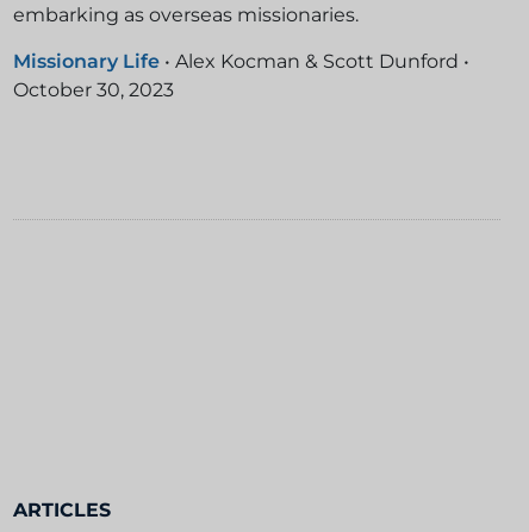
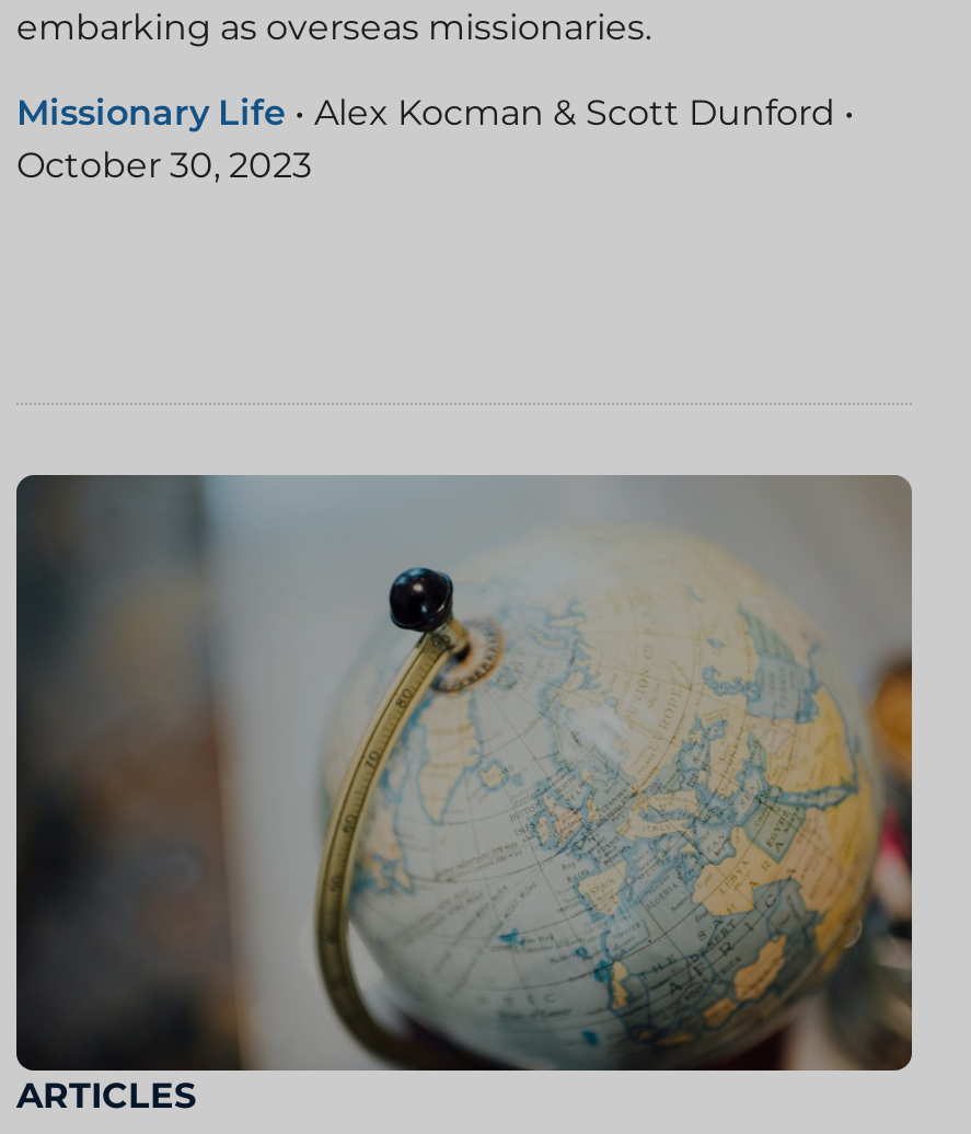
+ [image]
